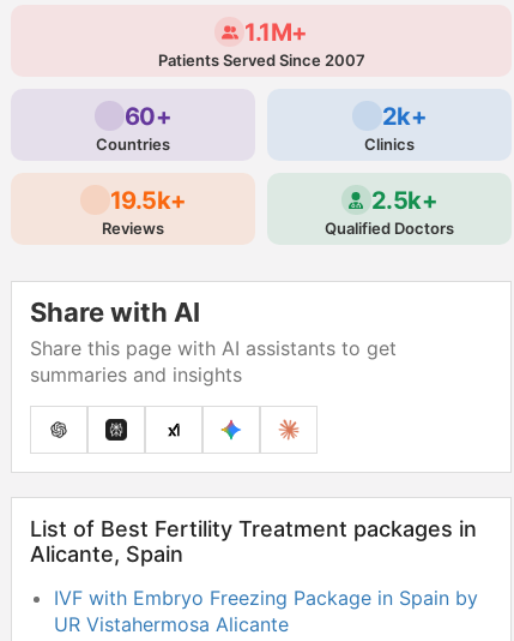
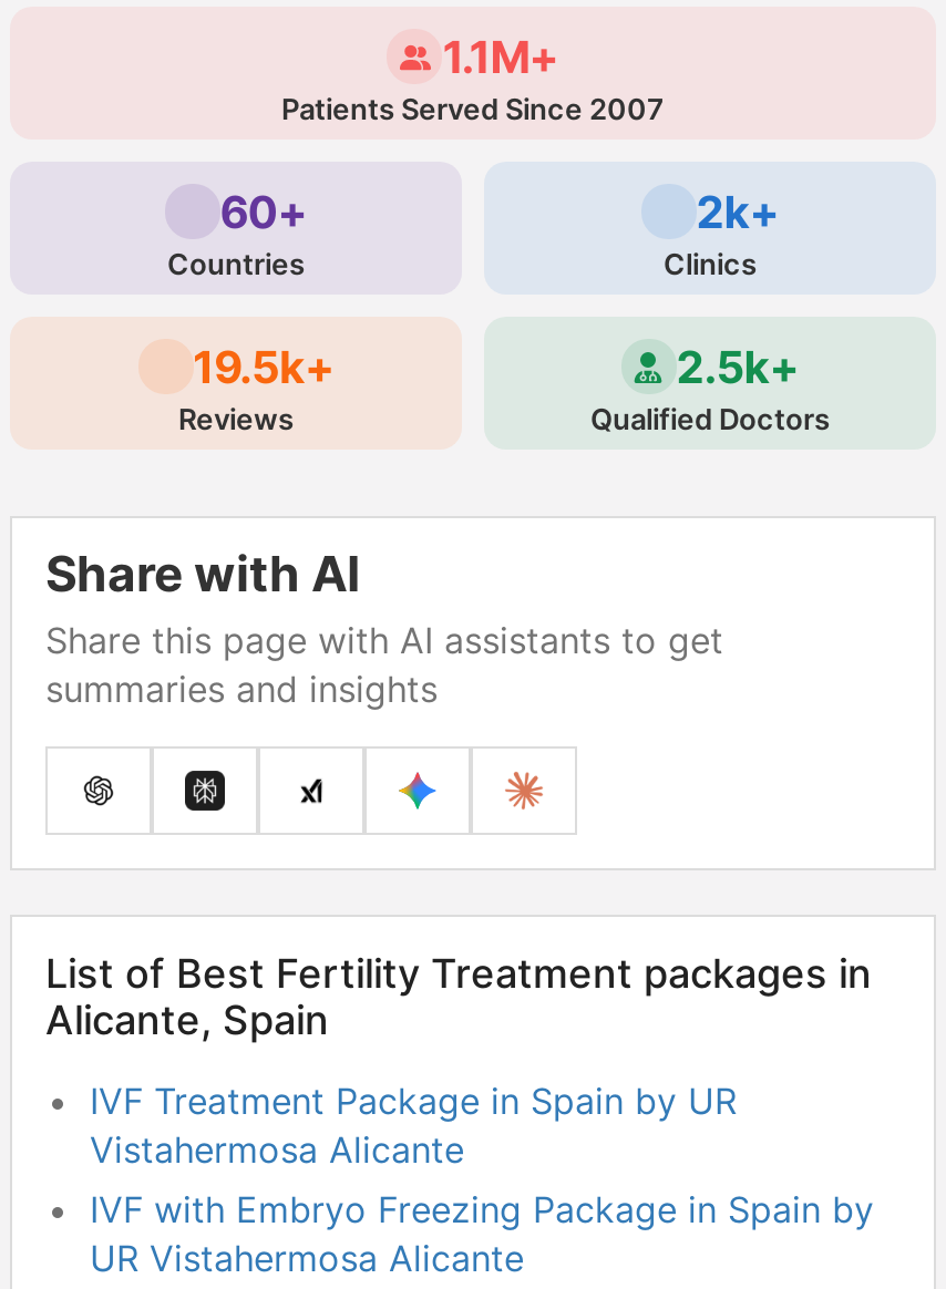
+ IVF Treatment Package in Spain by UR
+ Vistahermosa Alicante
